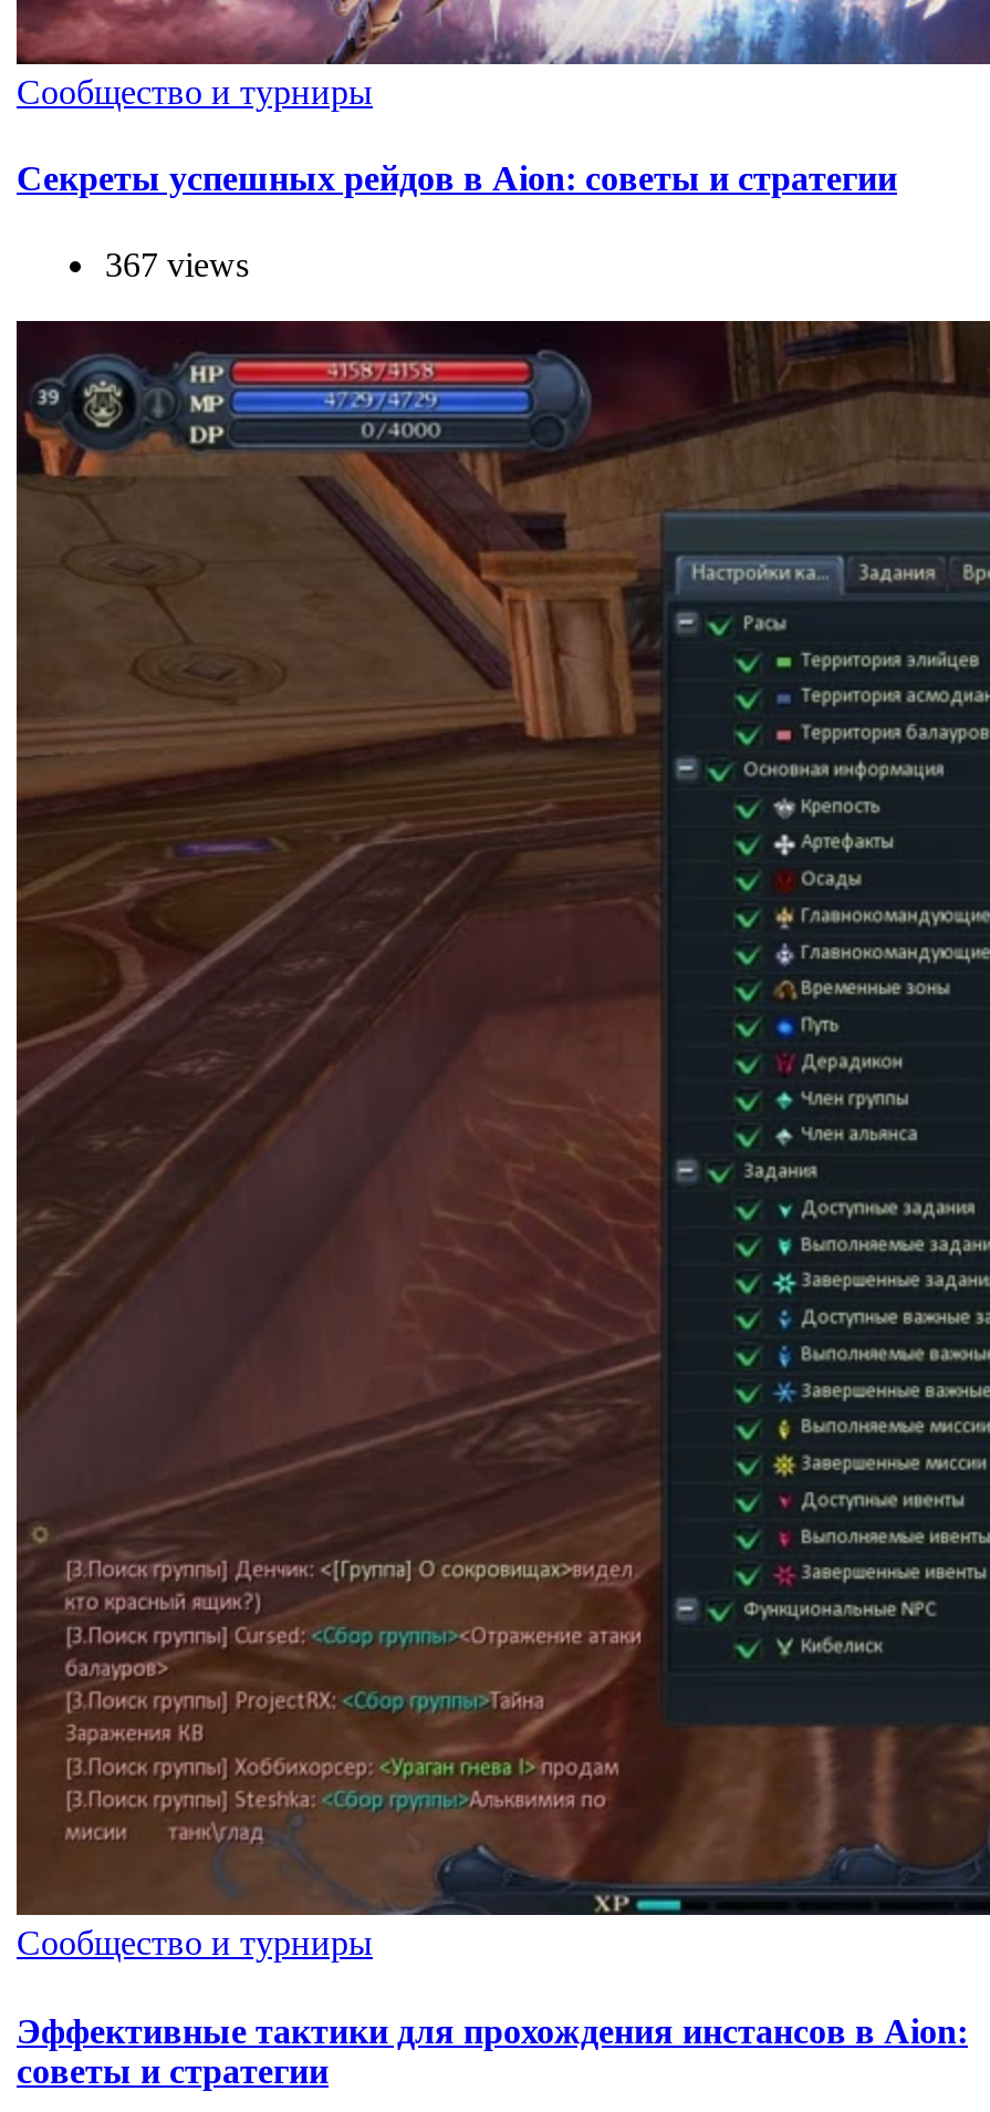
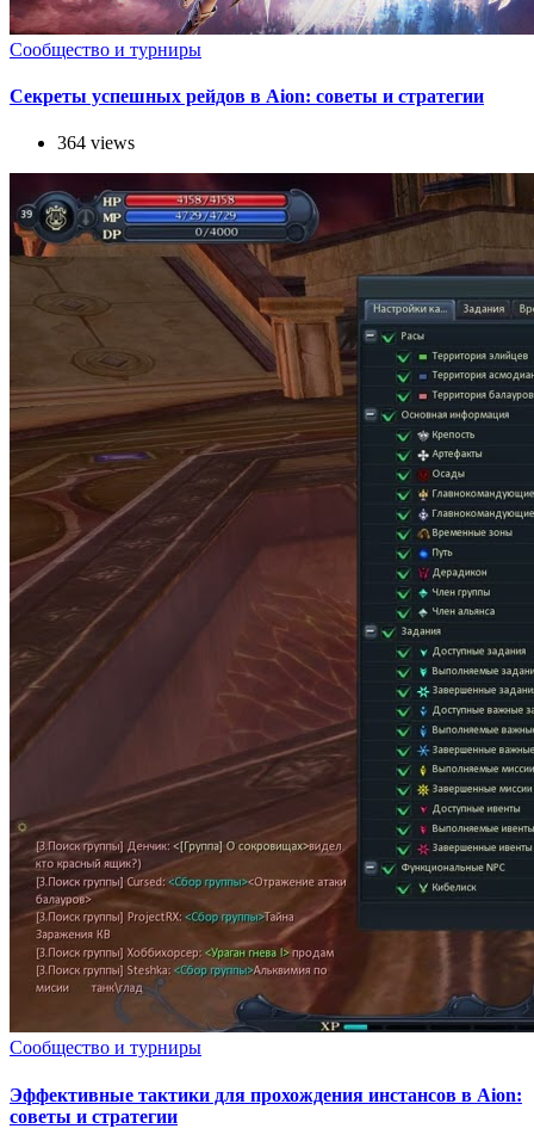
- 367 views
+ 364 views
